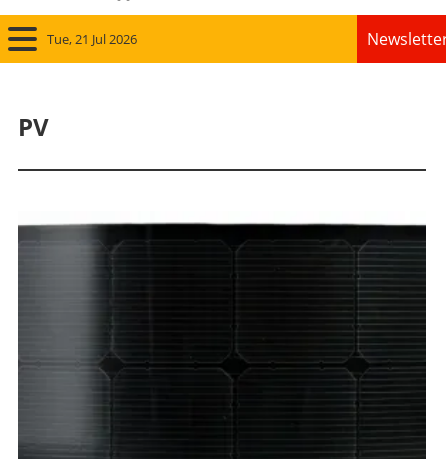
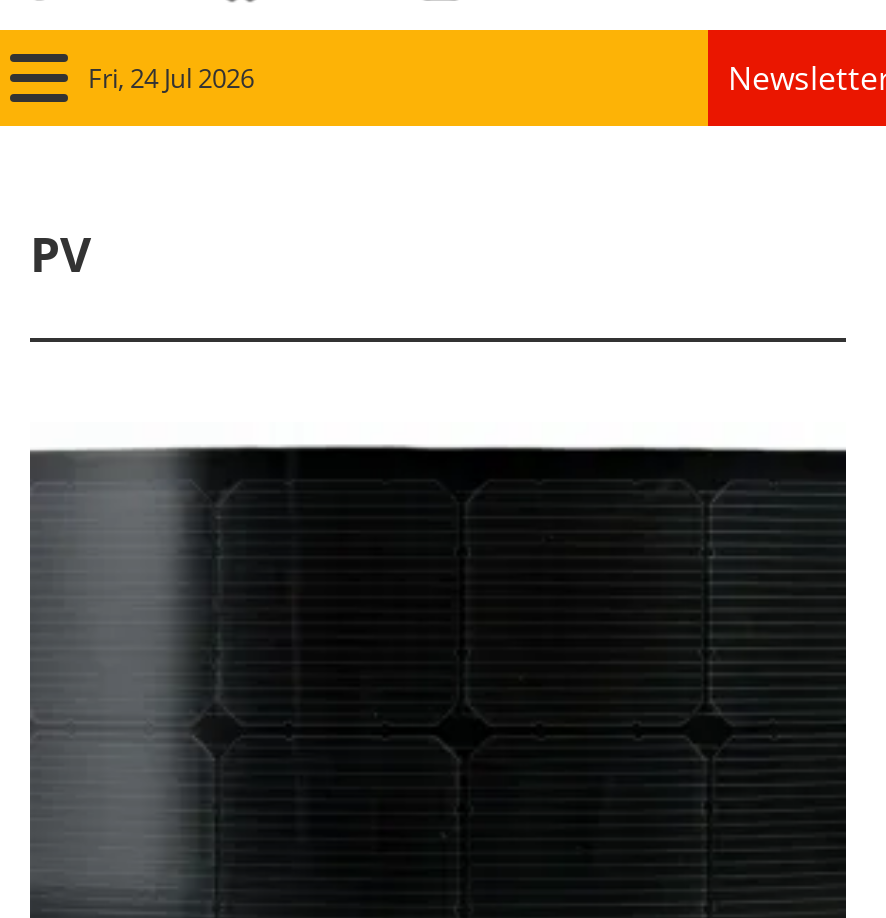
- Tue, 21 Jul 2026
+ Fri, 24 Jul 2026
